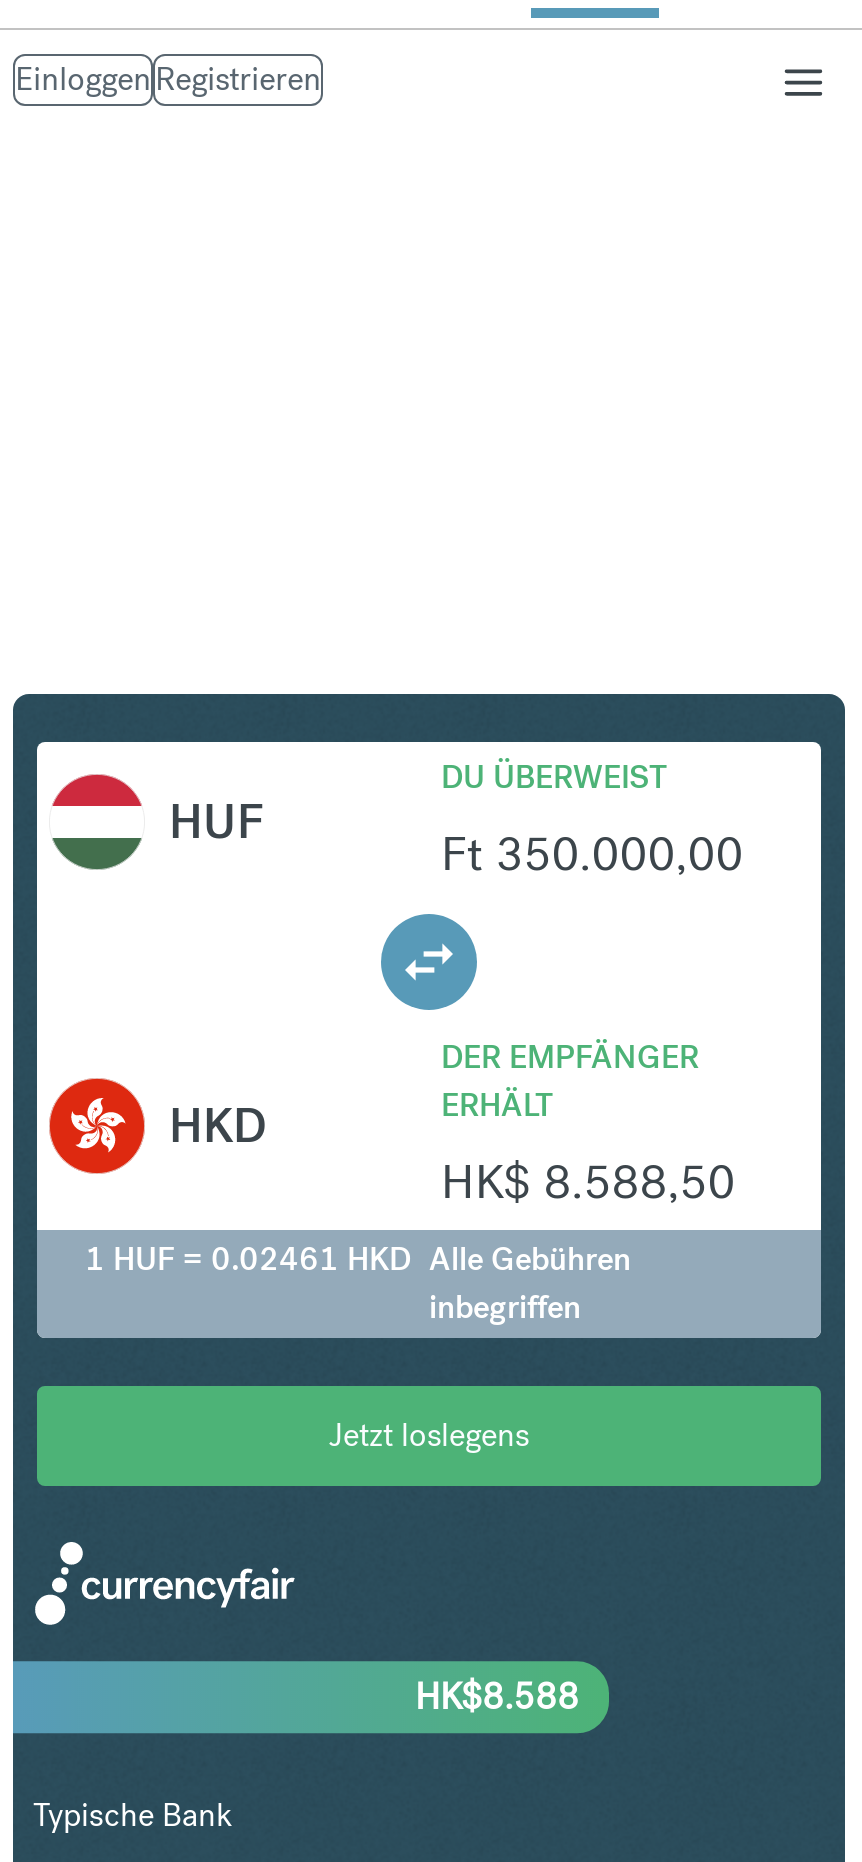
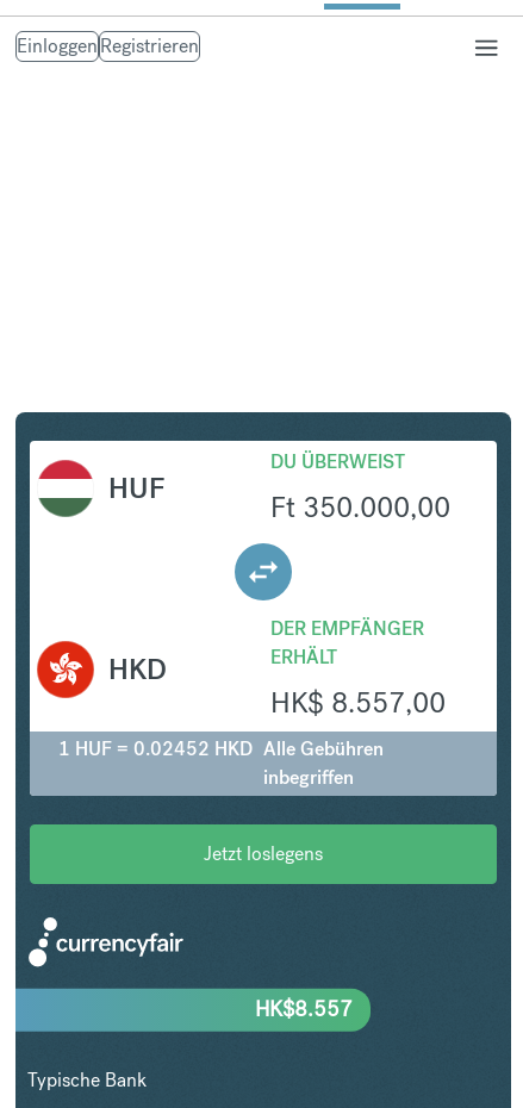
- HK$ 8.588,50
+ HK$ 8.557,00

- 1 HUF = 0.02461 HKD Alle Gebühren
+ 1 HUF = 0.02452 HKD Alle Gebühren

- HK$8.588
+ HK$8.557
